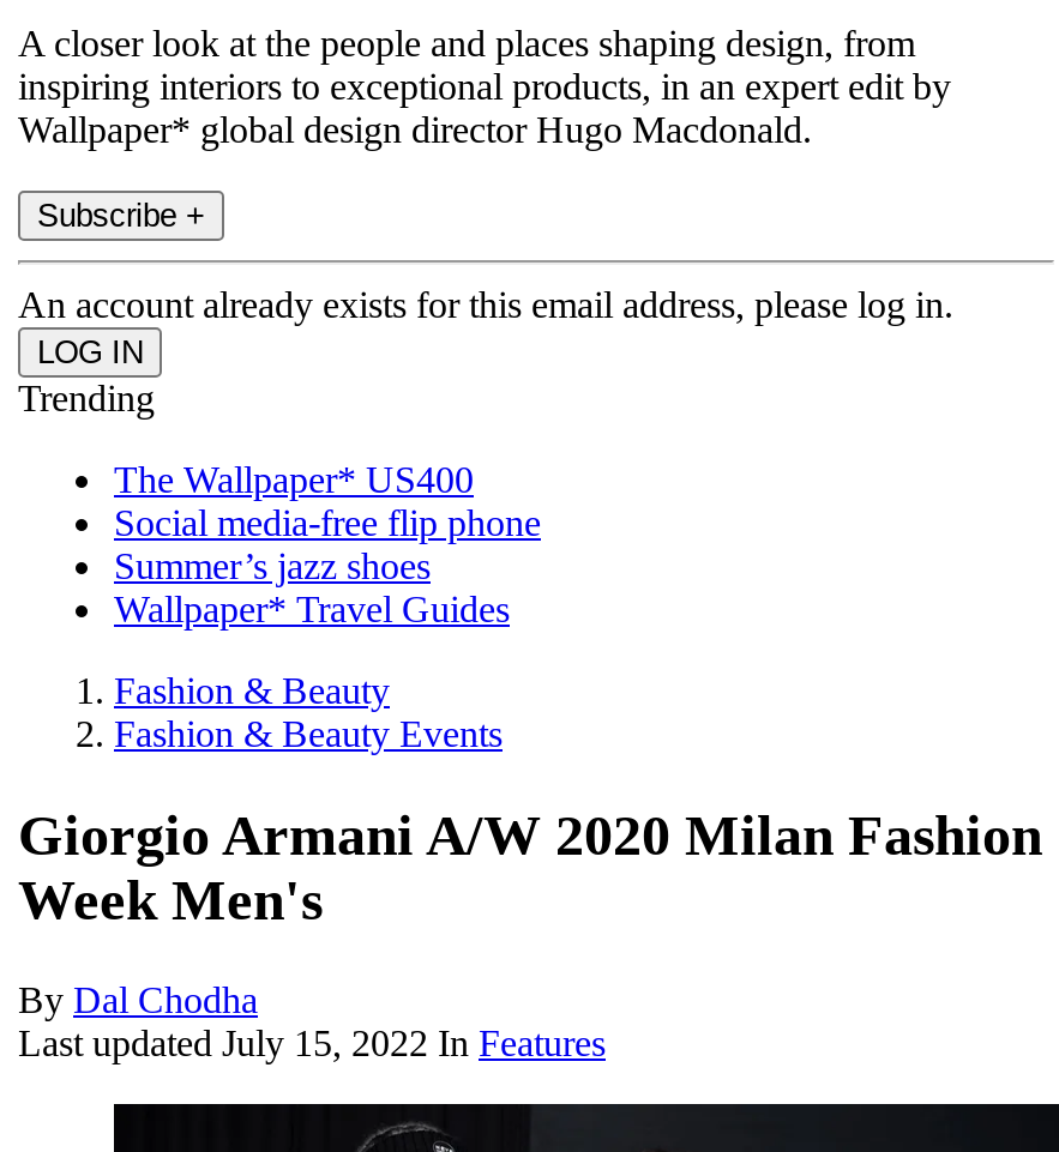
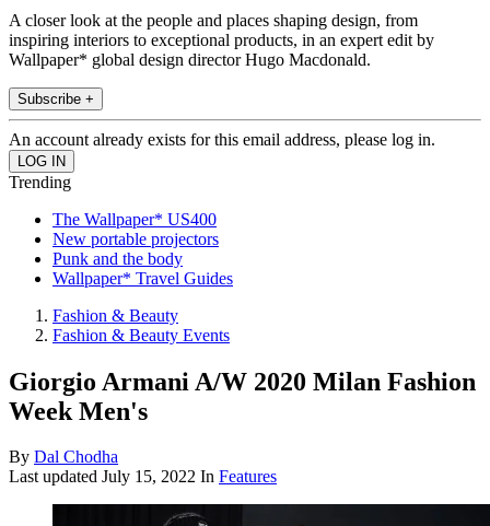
- Social media-free flip phone
- Summer’s jazz shoes
+ New portable projectors
+ Punk and the body
